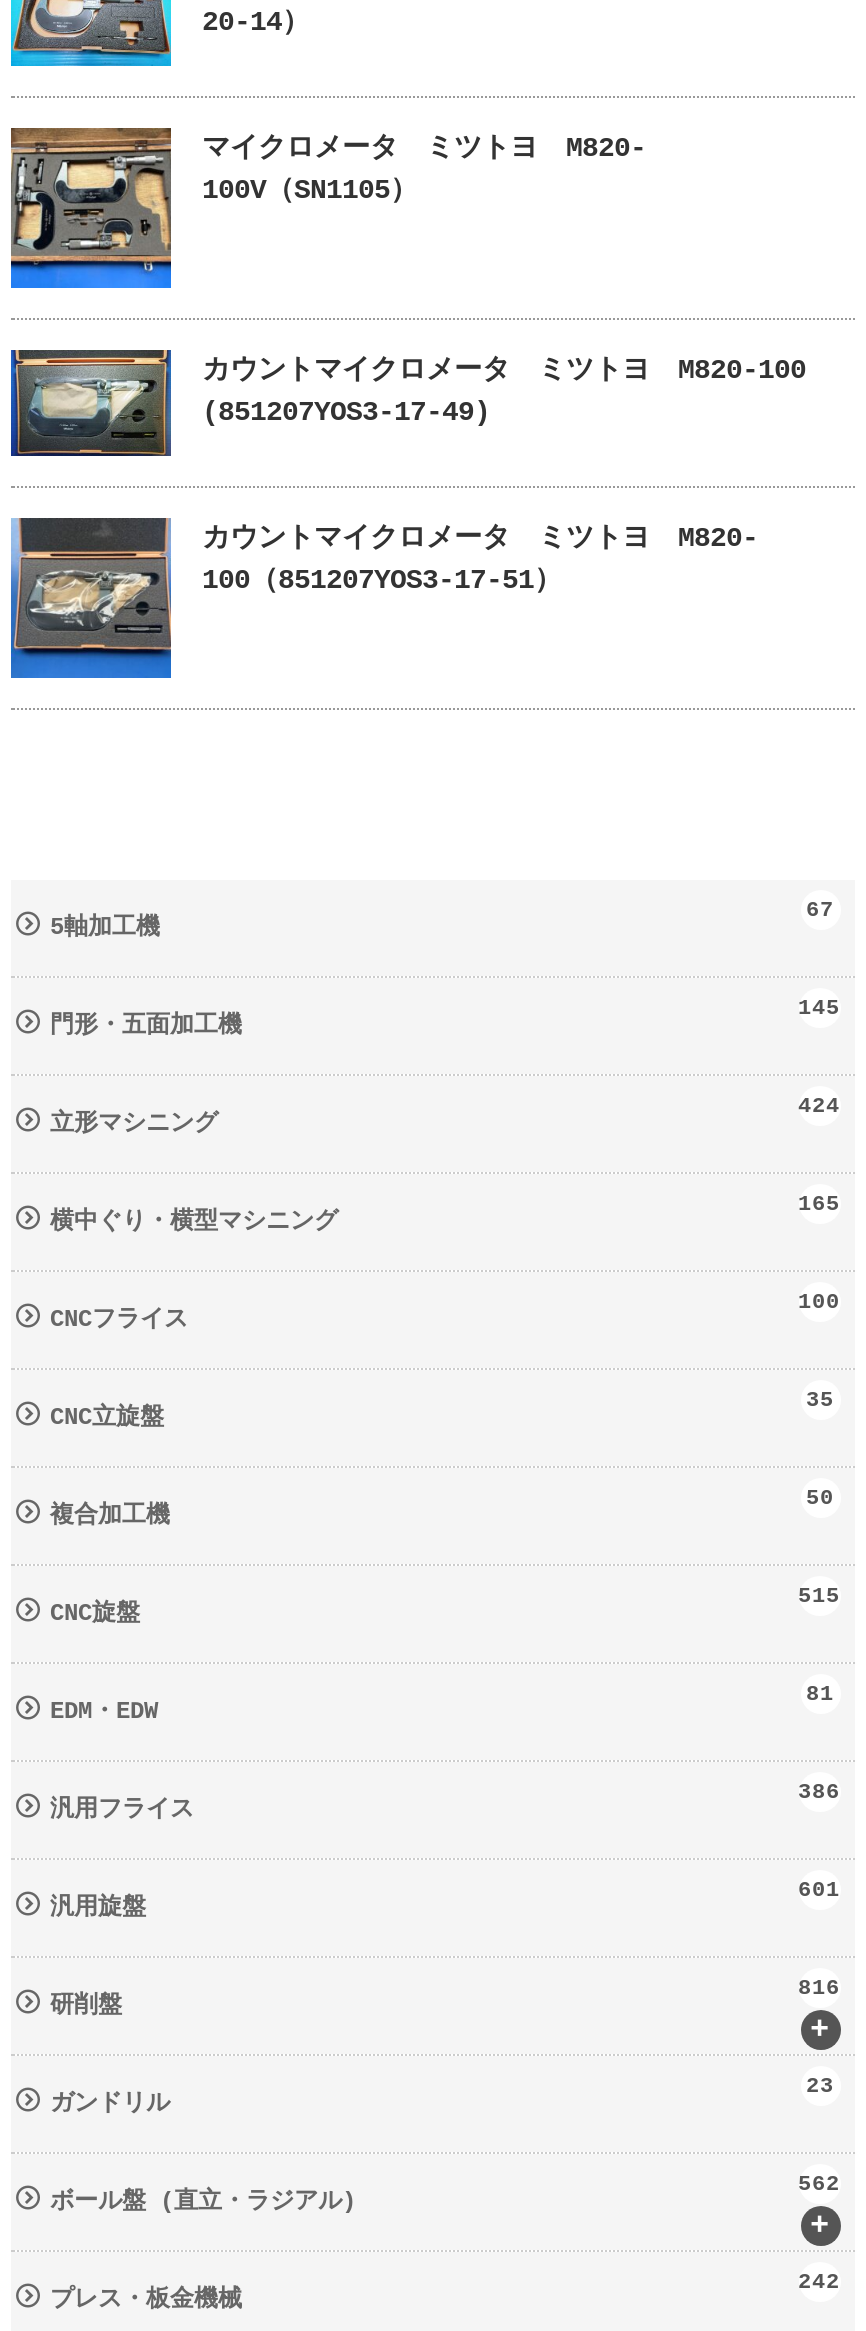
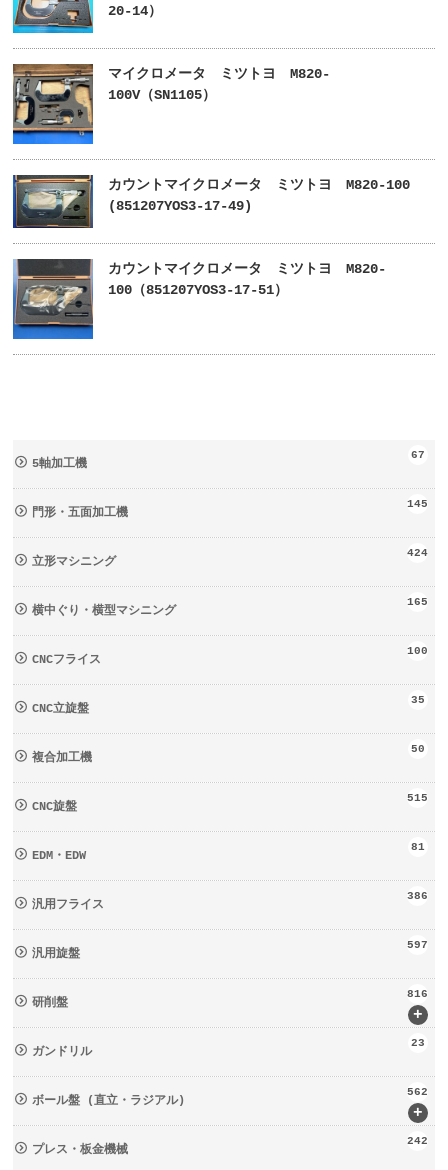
- 601
+ 597
